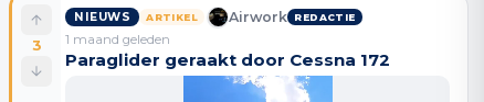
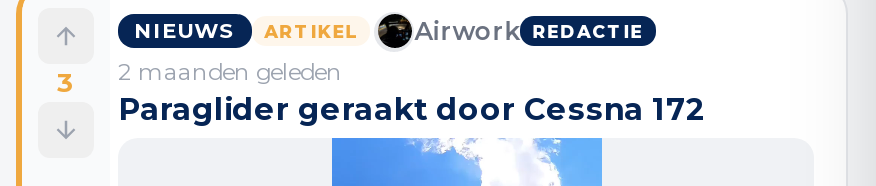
- 1 maand geleden
+ 2 maanden geleden
